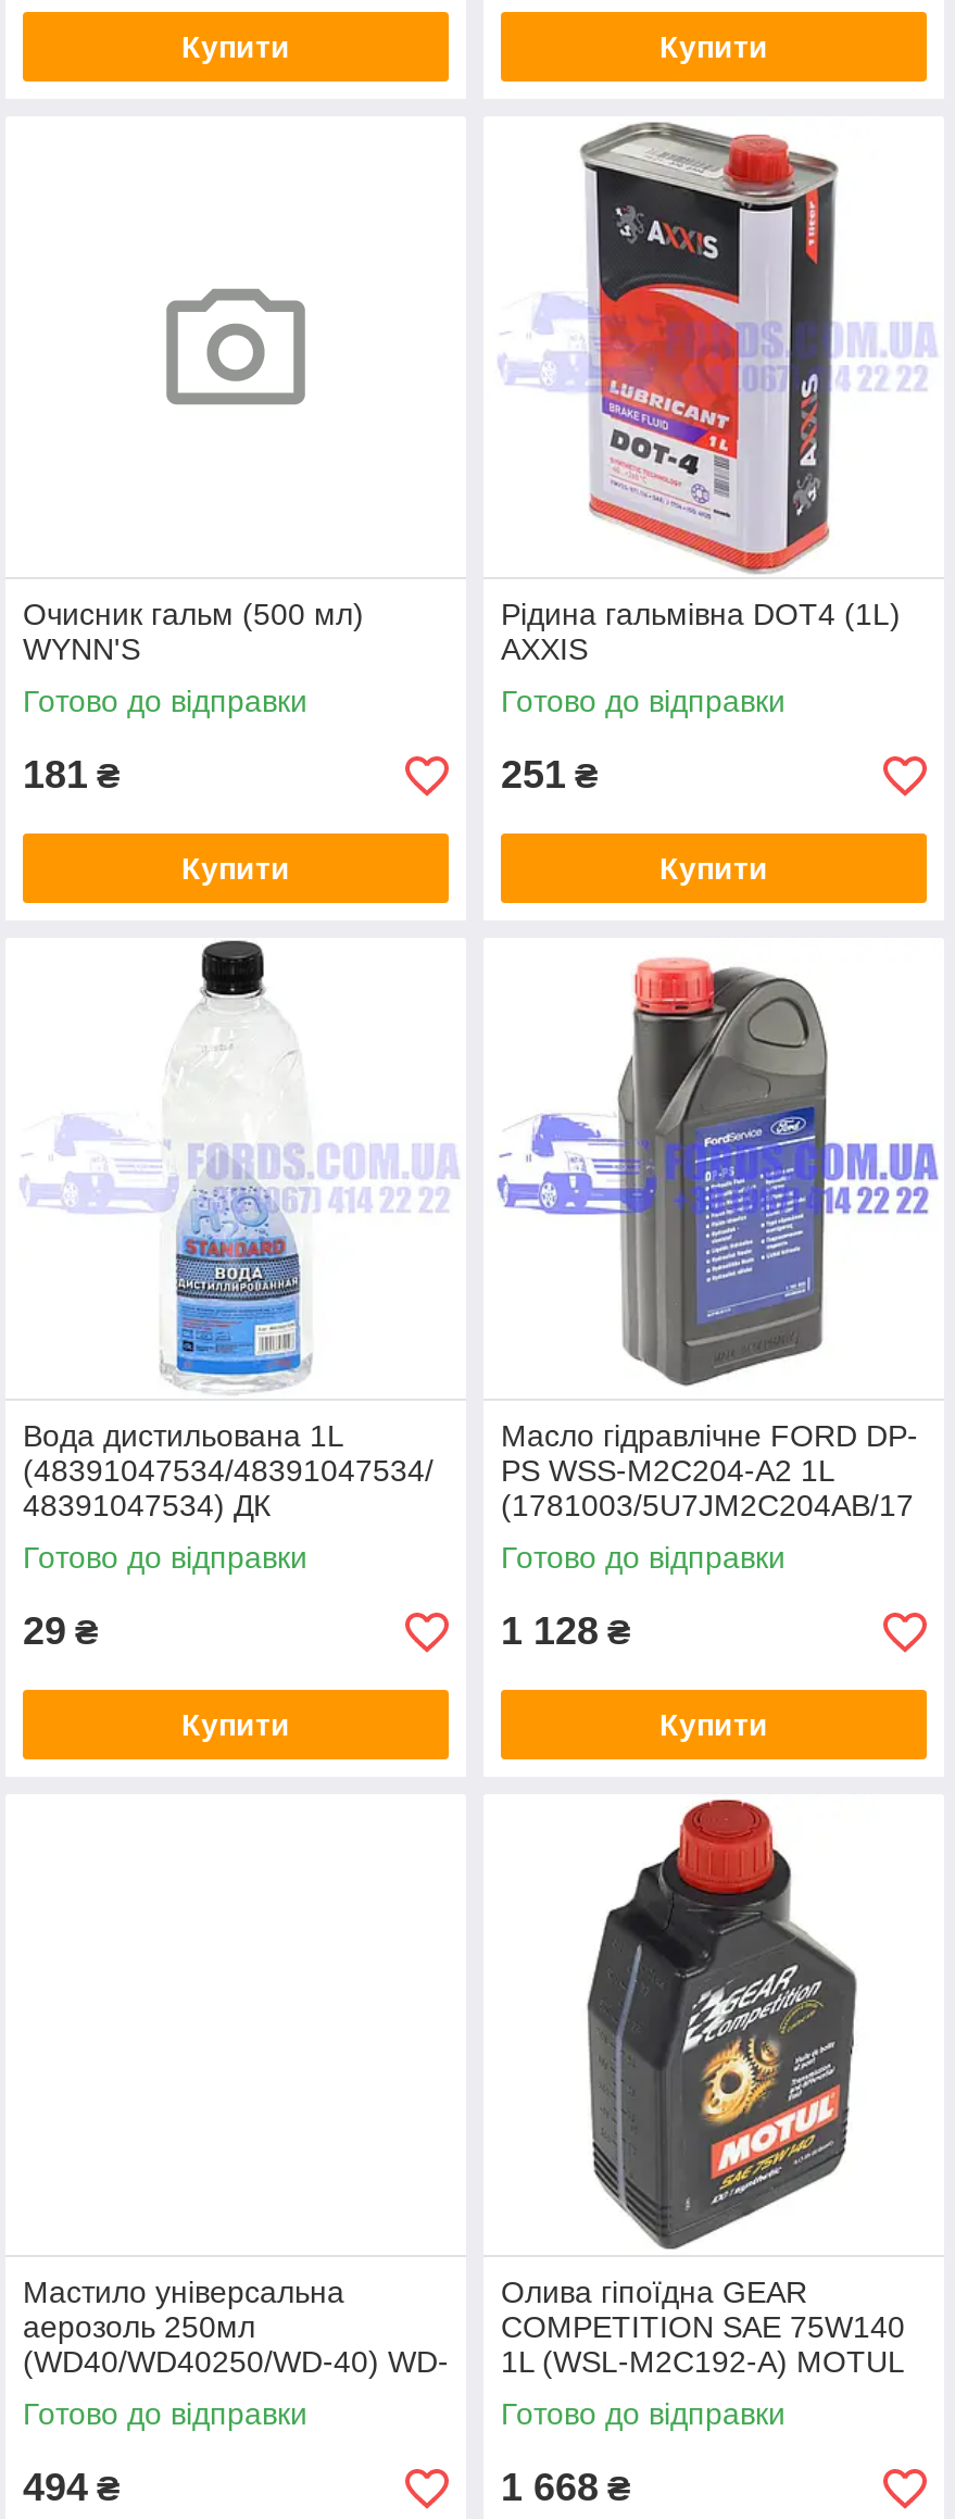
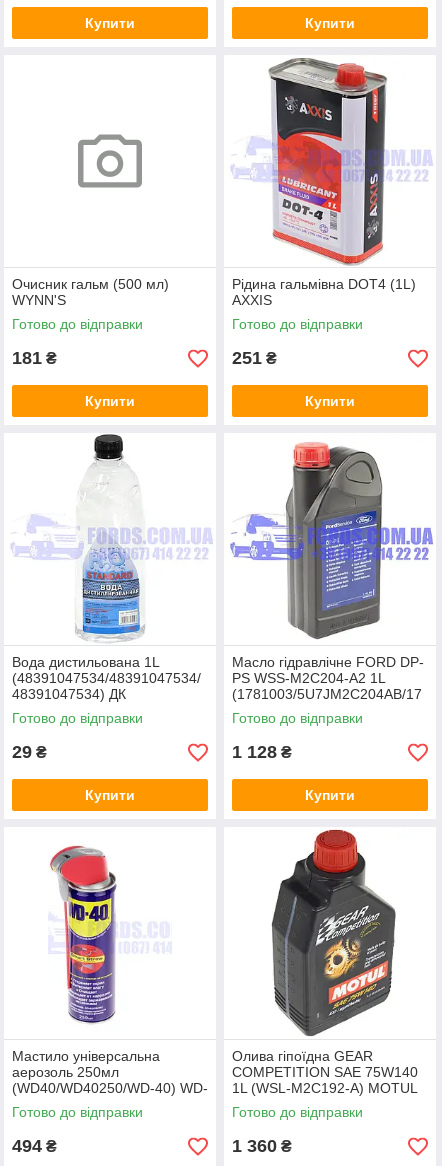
+ [image]

- 1 668 ₴
+ 1 360 ₴
